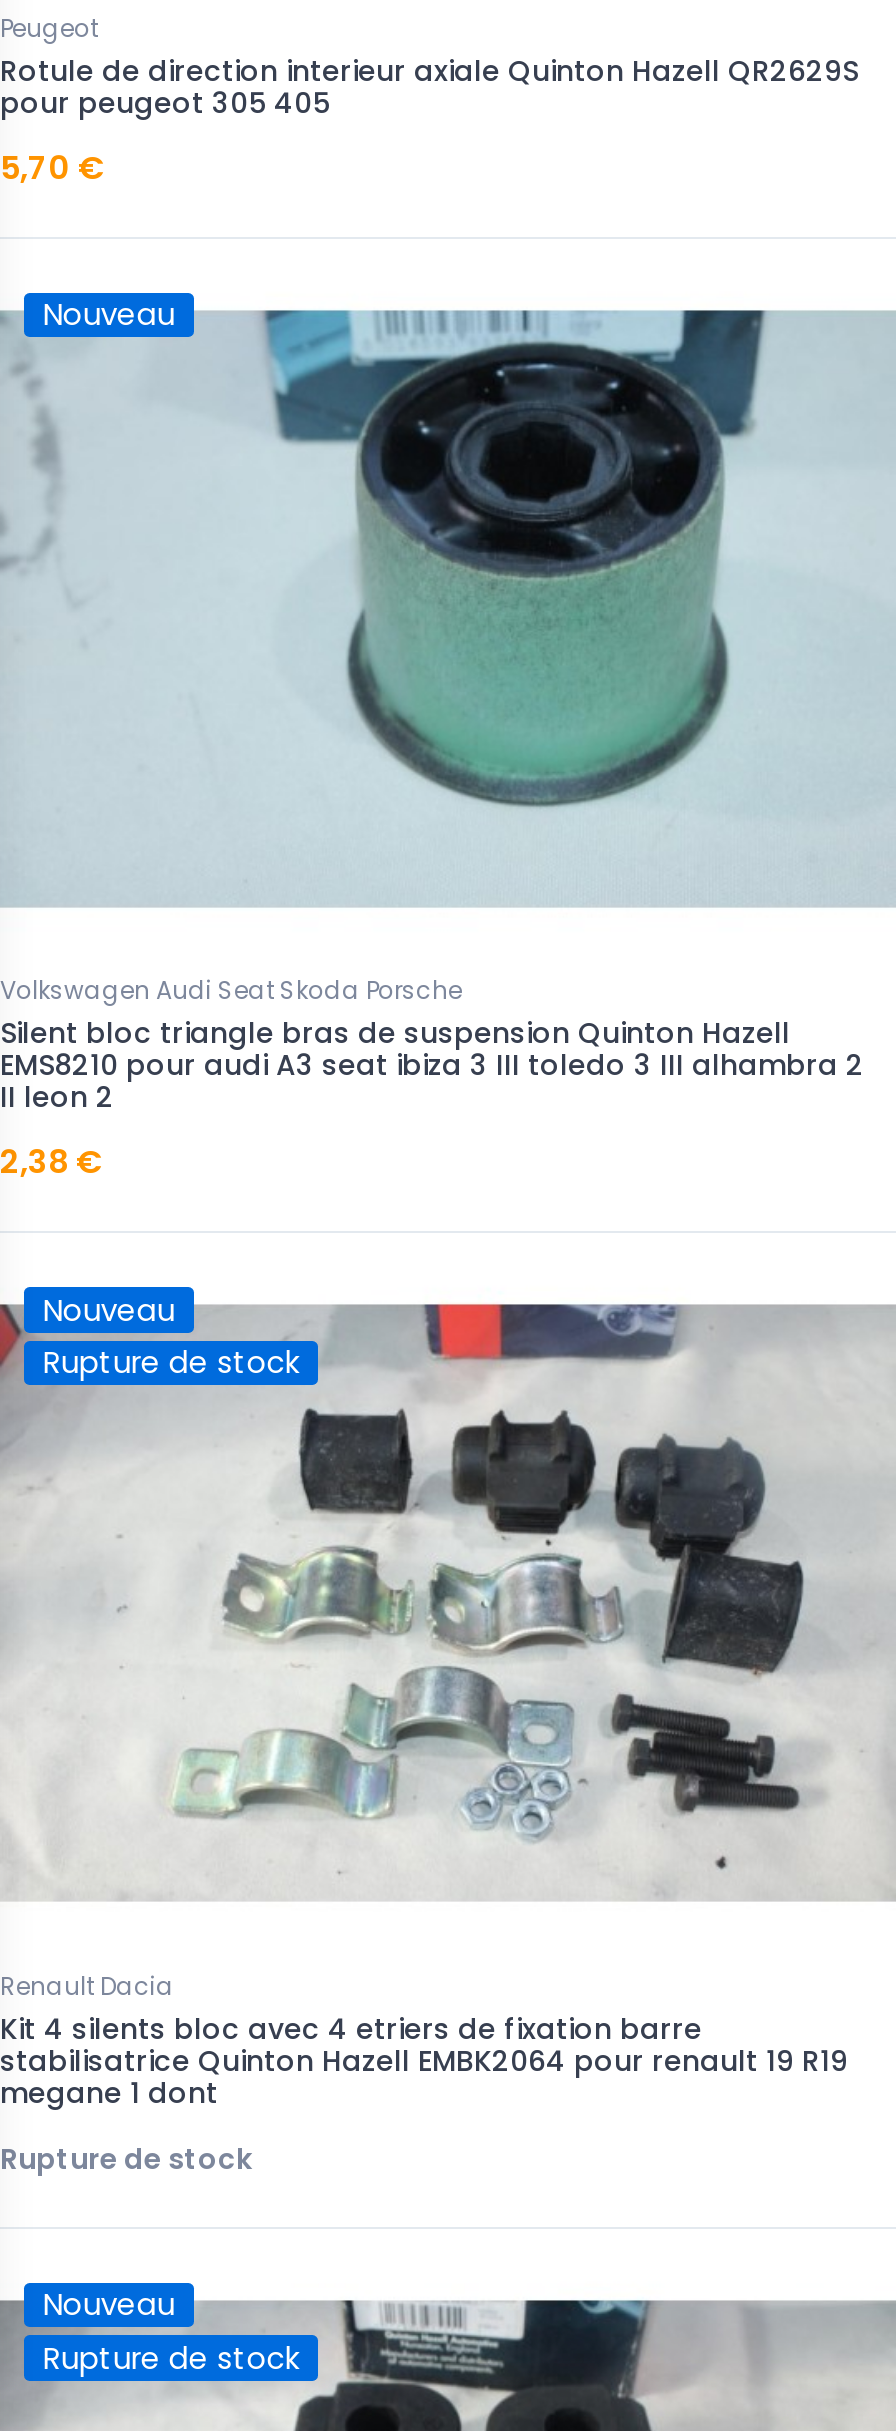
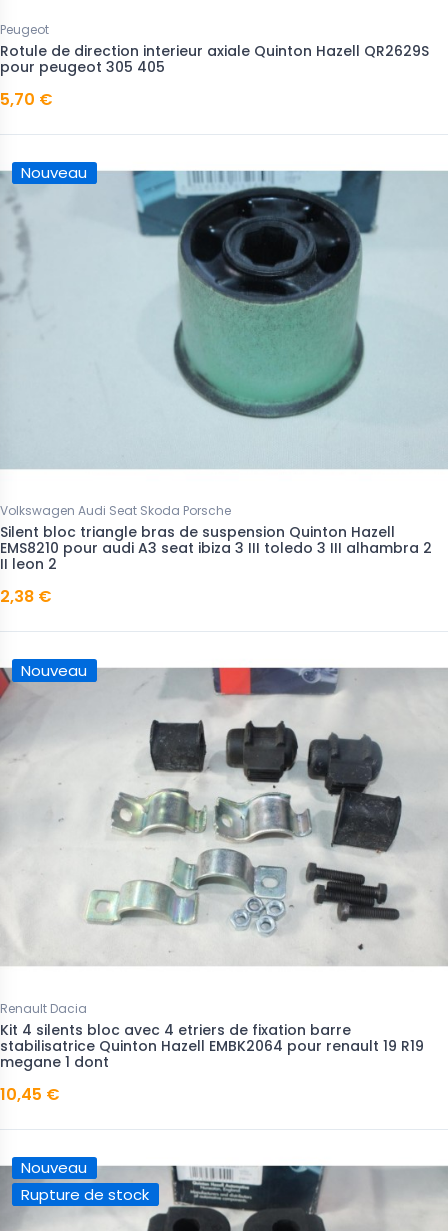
- Rupture de stock

- Rupture de stock
+ 10,45 €
